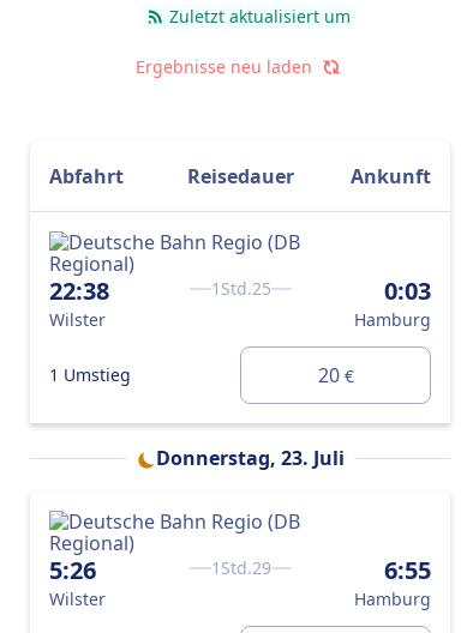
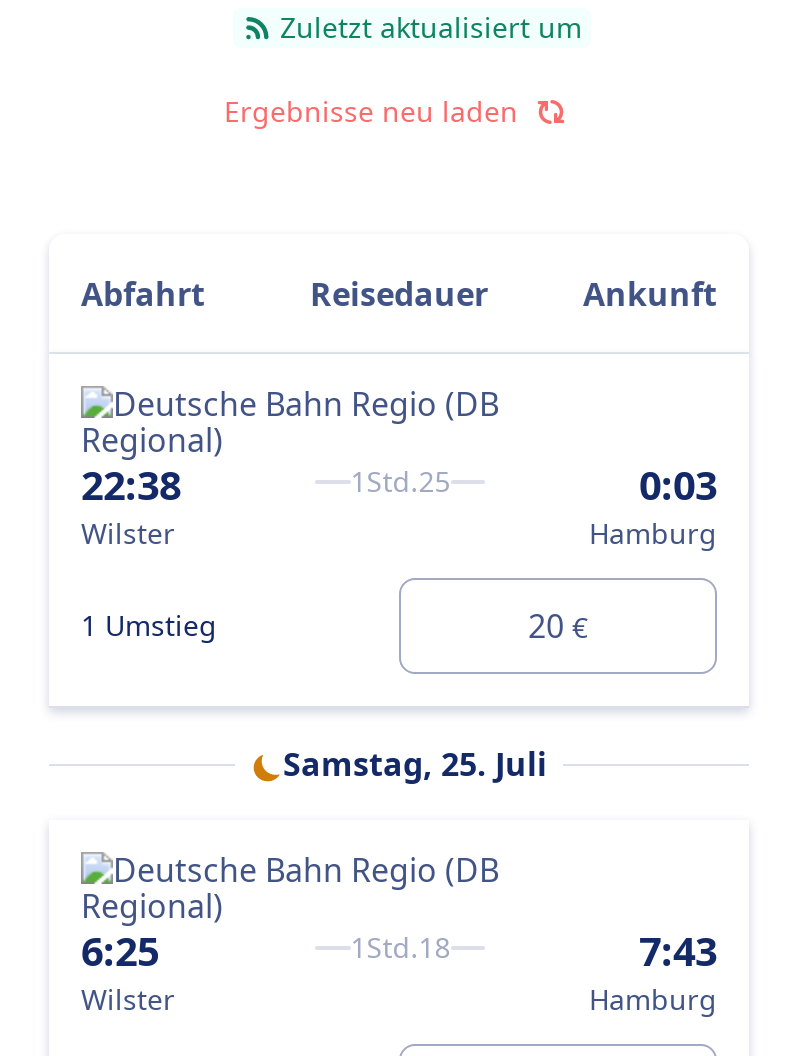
- Donnerstag, 23. Juli
+ Samstag, 25. Juli

- 5:26
+ 6:25

- 1Std.29
- 6:55
+ 1Std.18
+ 7:43
